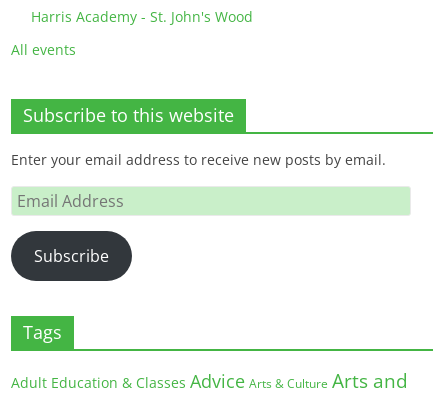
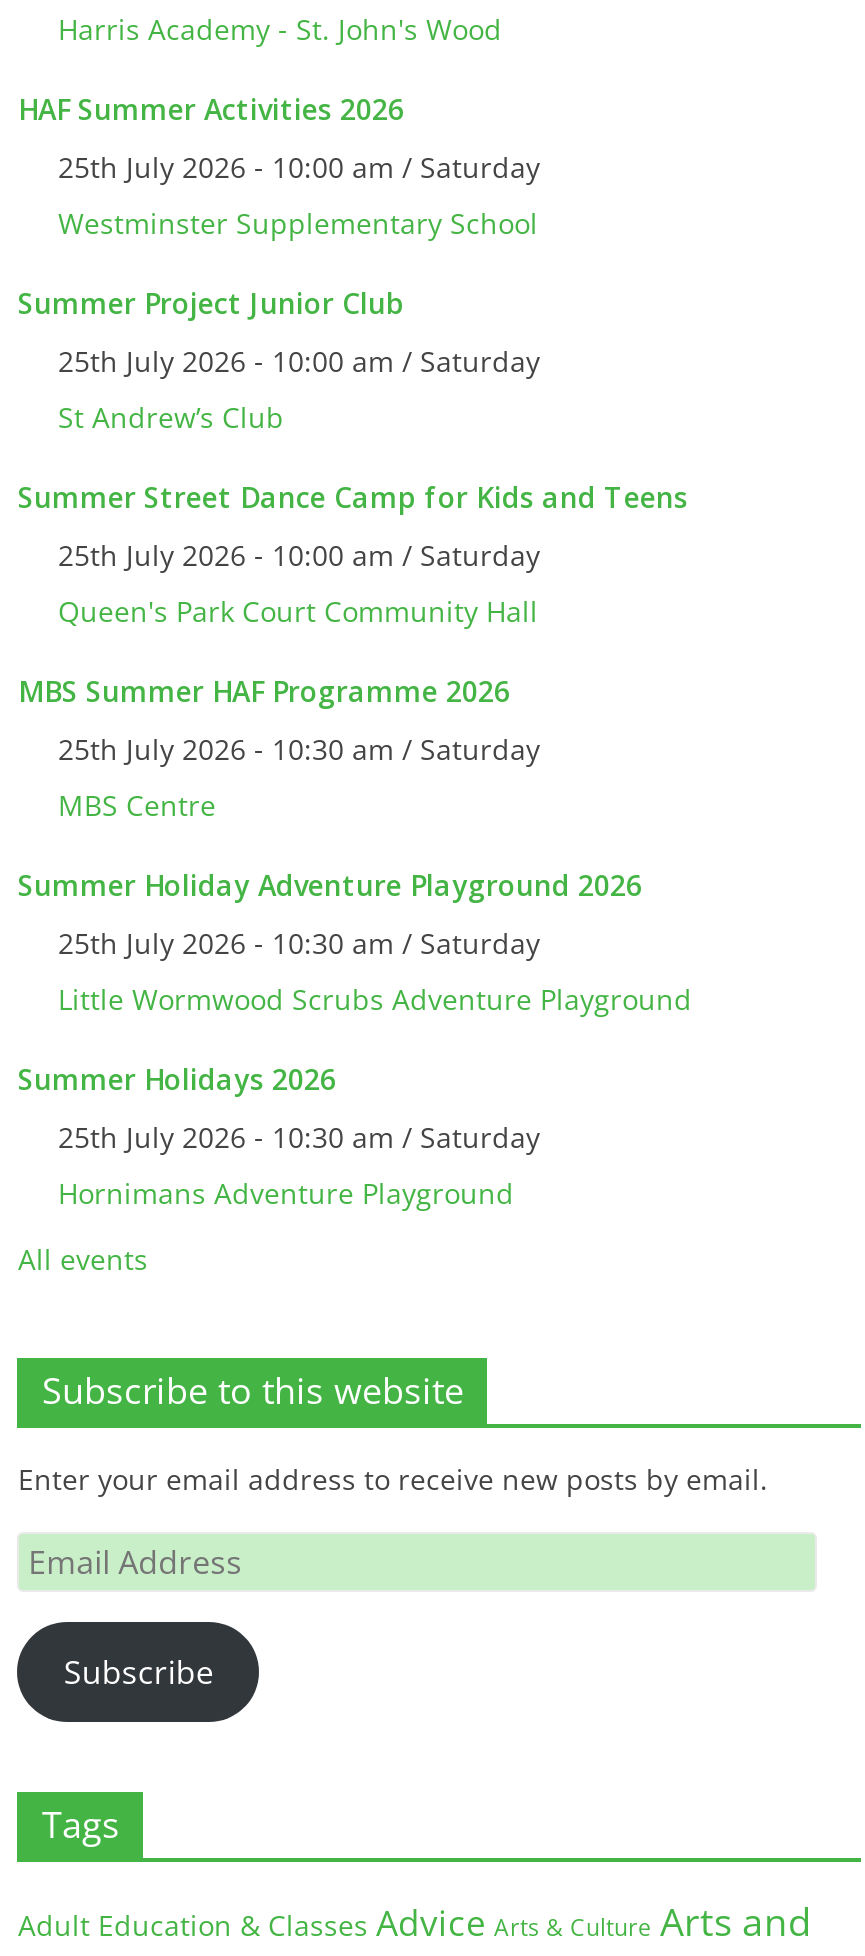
+ HAF Summer Activities 2026
+ 25th July 2026 - 10:00 am / Saturday
+ Westminster Supplementary School
+ Summer Project Junior Club
+ 25th July 2026 - 10:00 am / Saturday
+ St Andrew’s Club
+ Summer Street Dance Camp for Kids and Teens
+ 25th July 2026 - 10:00 am / Saturday
+ Queen's Park Court Community Hall
+ MBS Summer HAF Programme 2026
+ 25th July 2026 - 10:30 am / Saturday
+ MBS Centre
+ Summer Holiday Adventure Playground 2026
+ 25th July 2026 - 10:30 am / Saturday
+ Little Wormwood Scrubs Adventure Playground
+ Summer Holidays 2026
+ 25th July 2026 - 10:30 am / Saturday
+ Hornimans Adventure Playground
